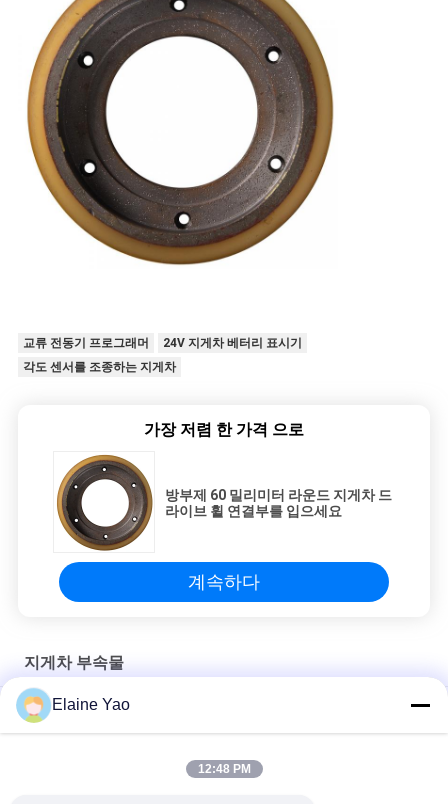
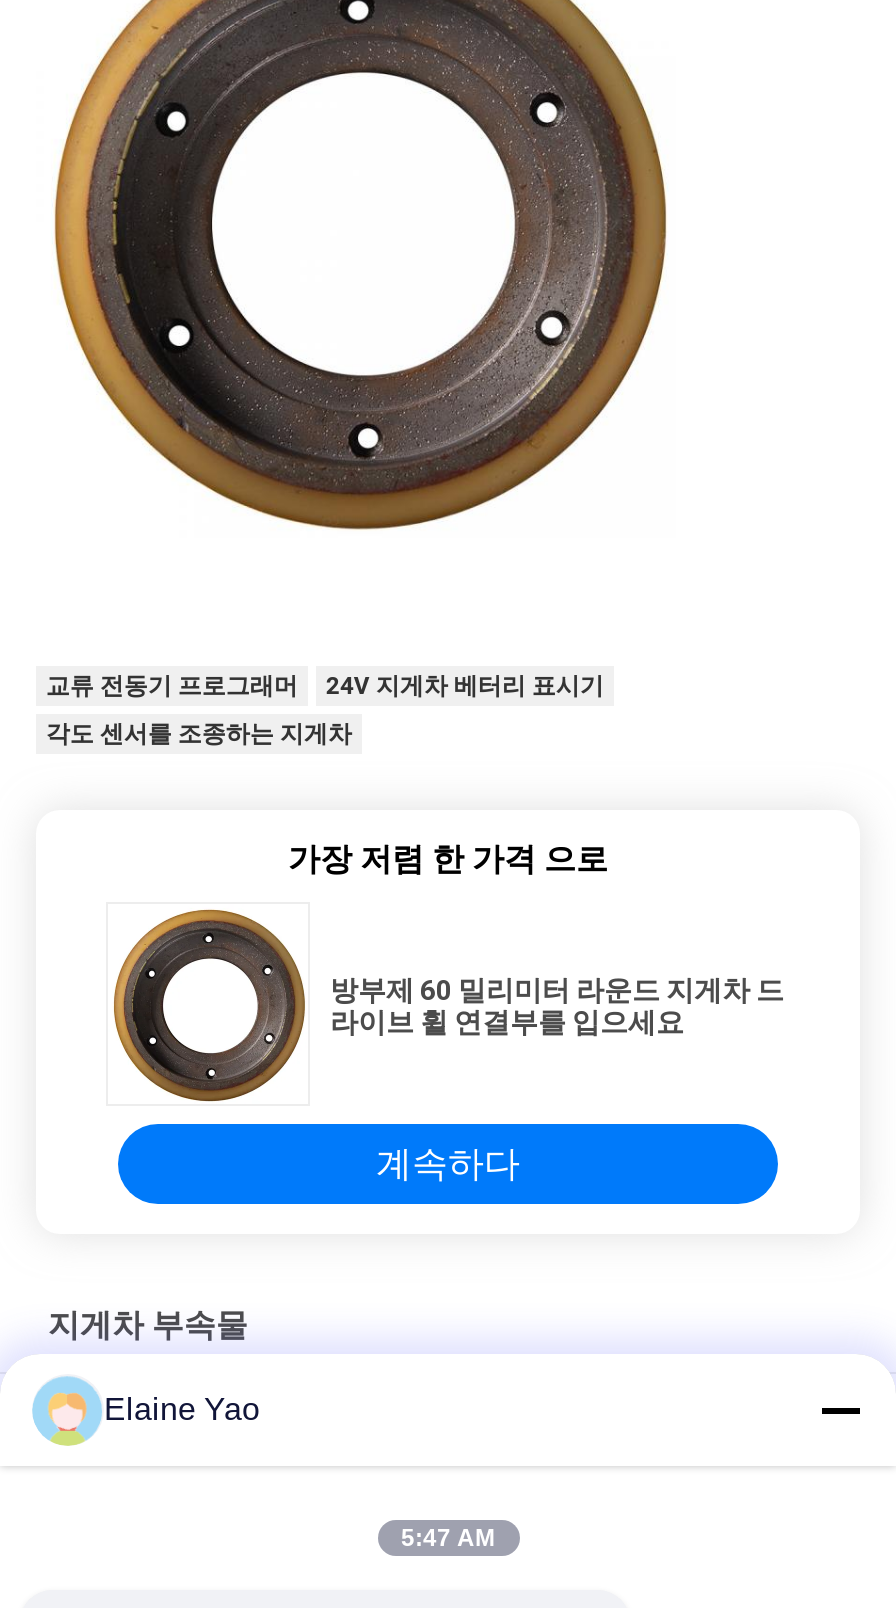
- 12:48 PM
+ 5:47 AM
